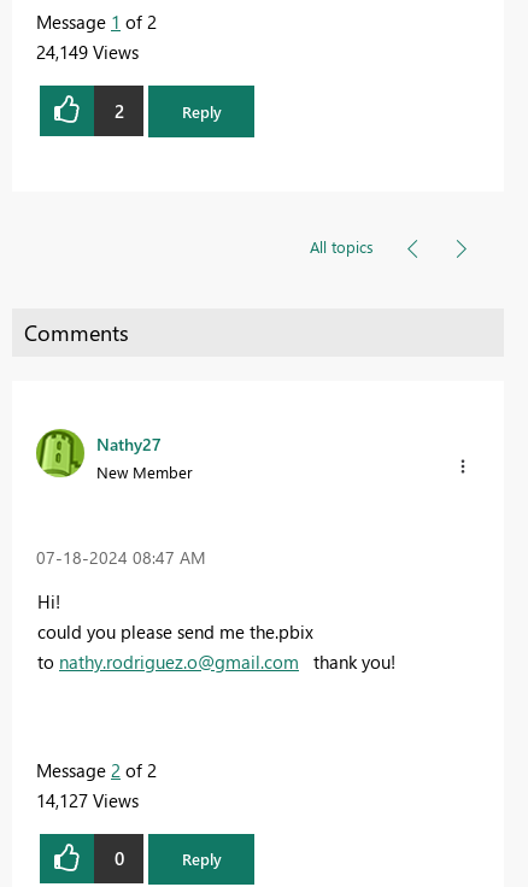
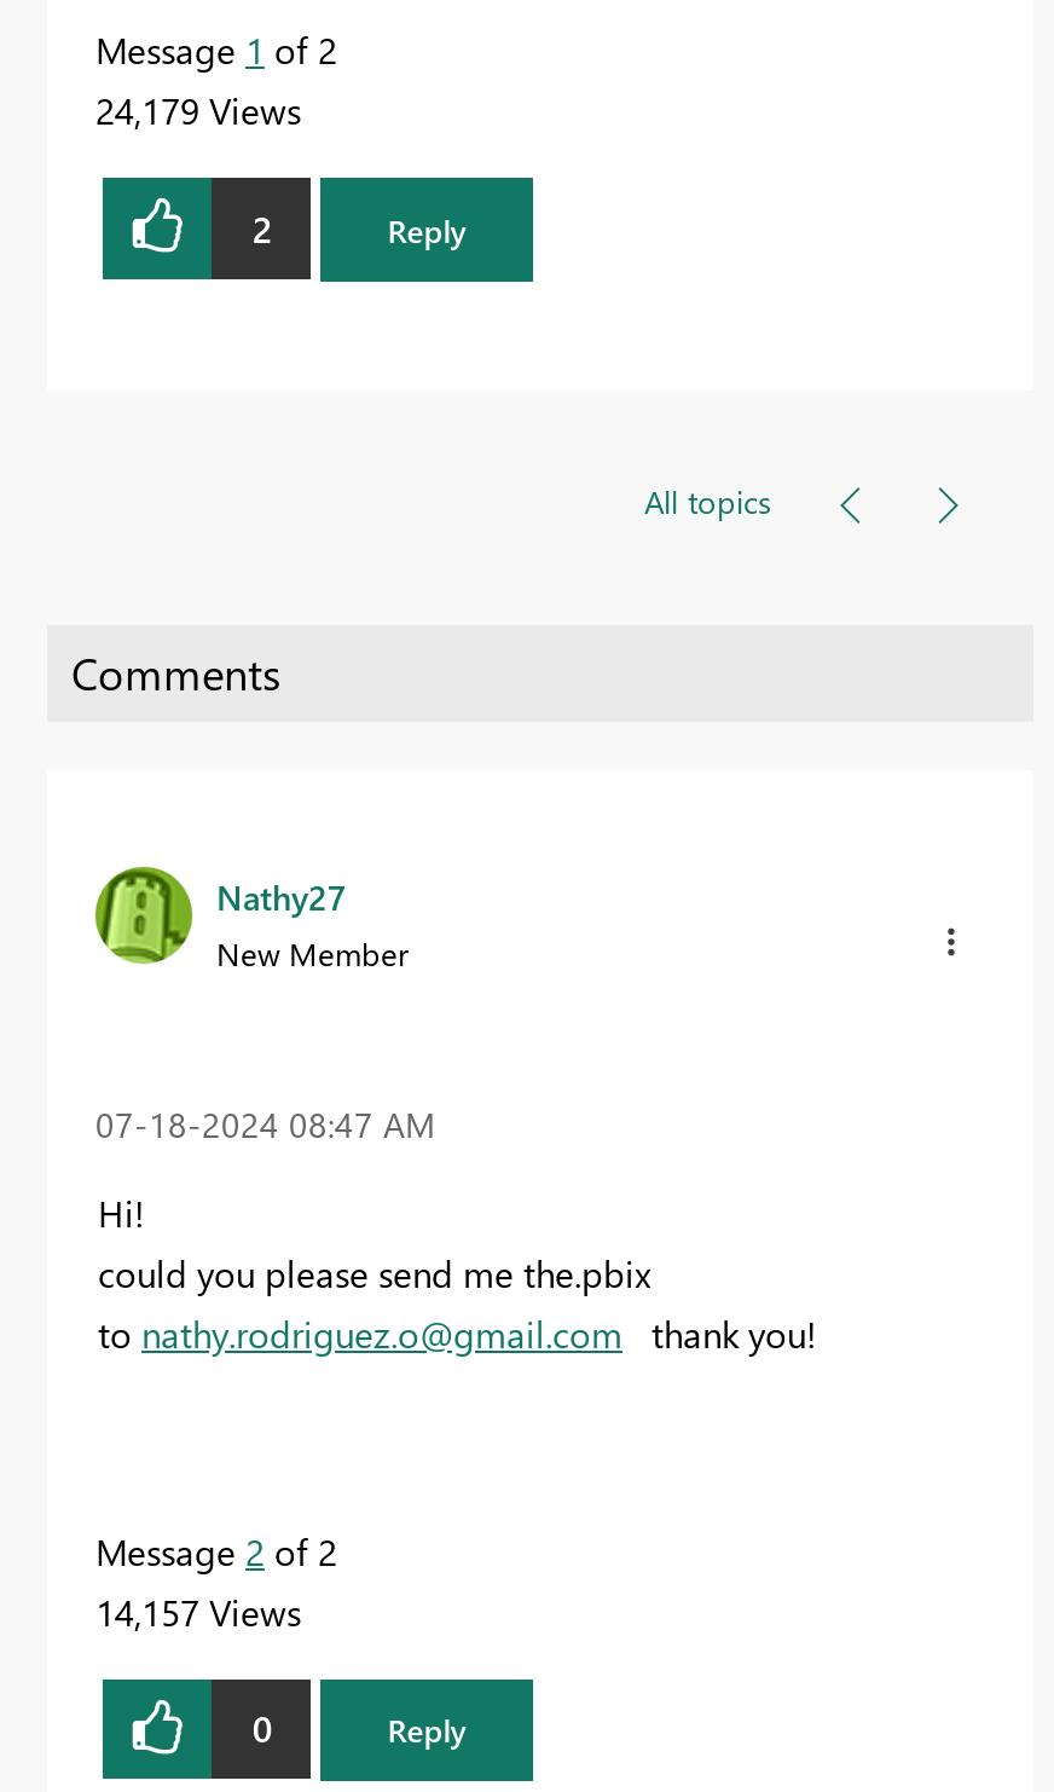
- 24,149 Views
+ 24,179 Views

- 14,127 Views
+ 14,157 Views
